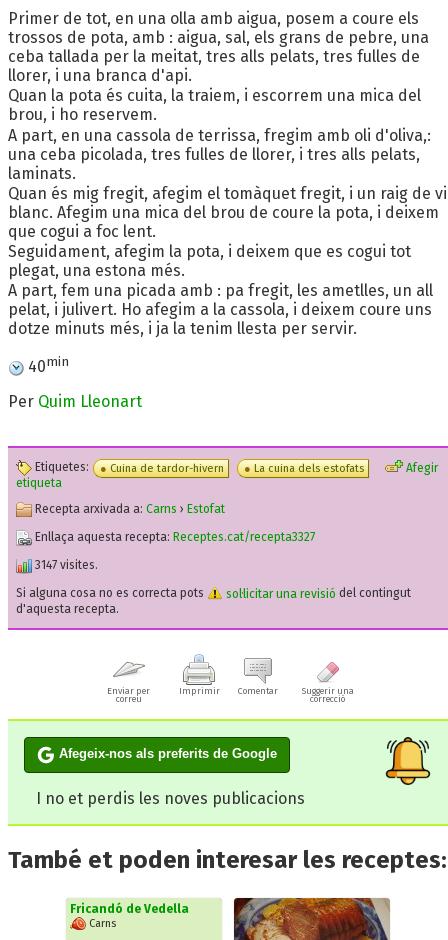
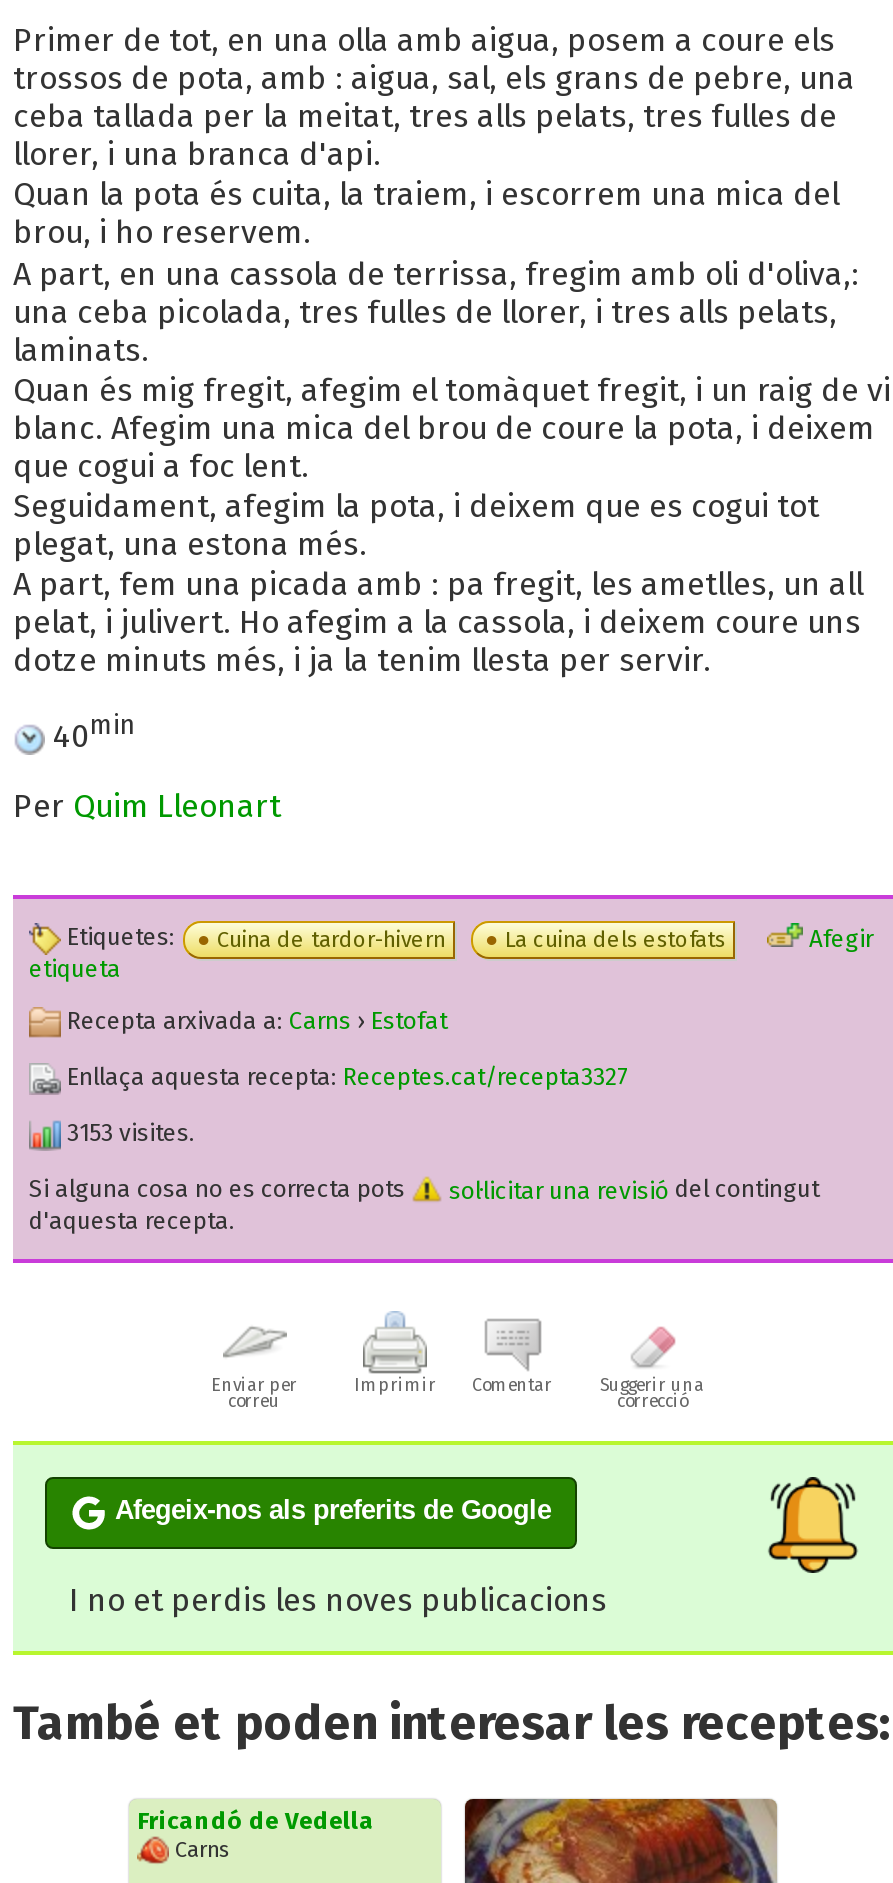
- 3147 visites.
+ 3153 visites.
